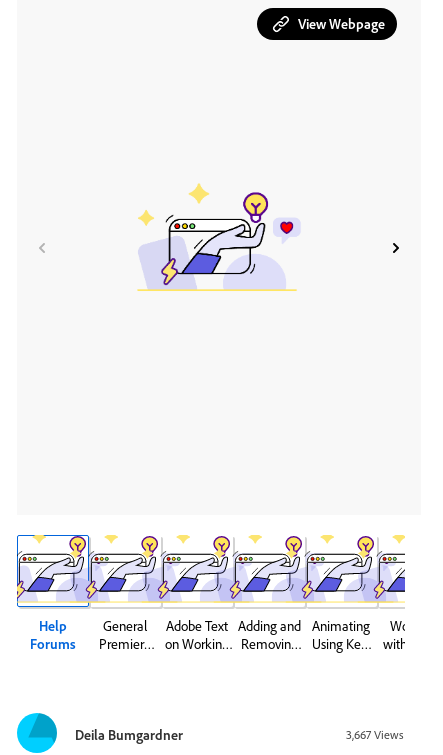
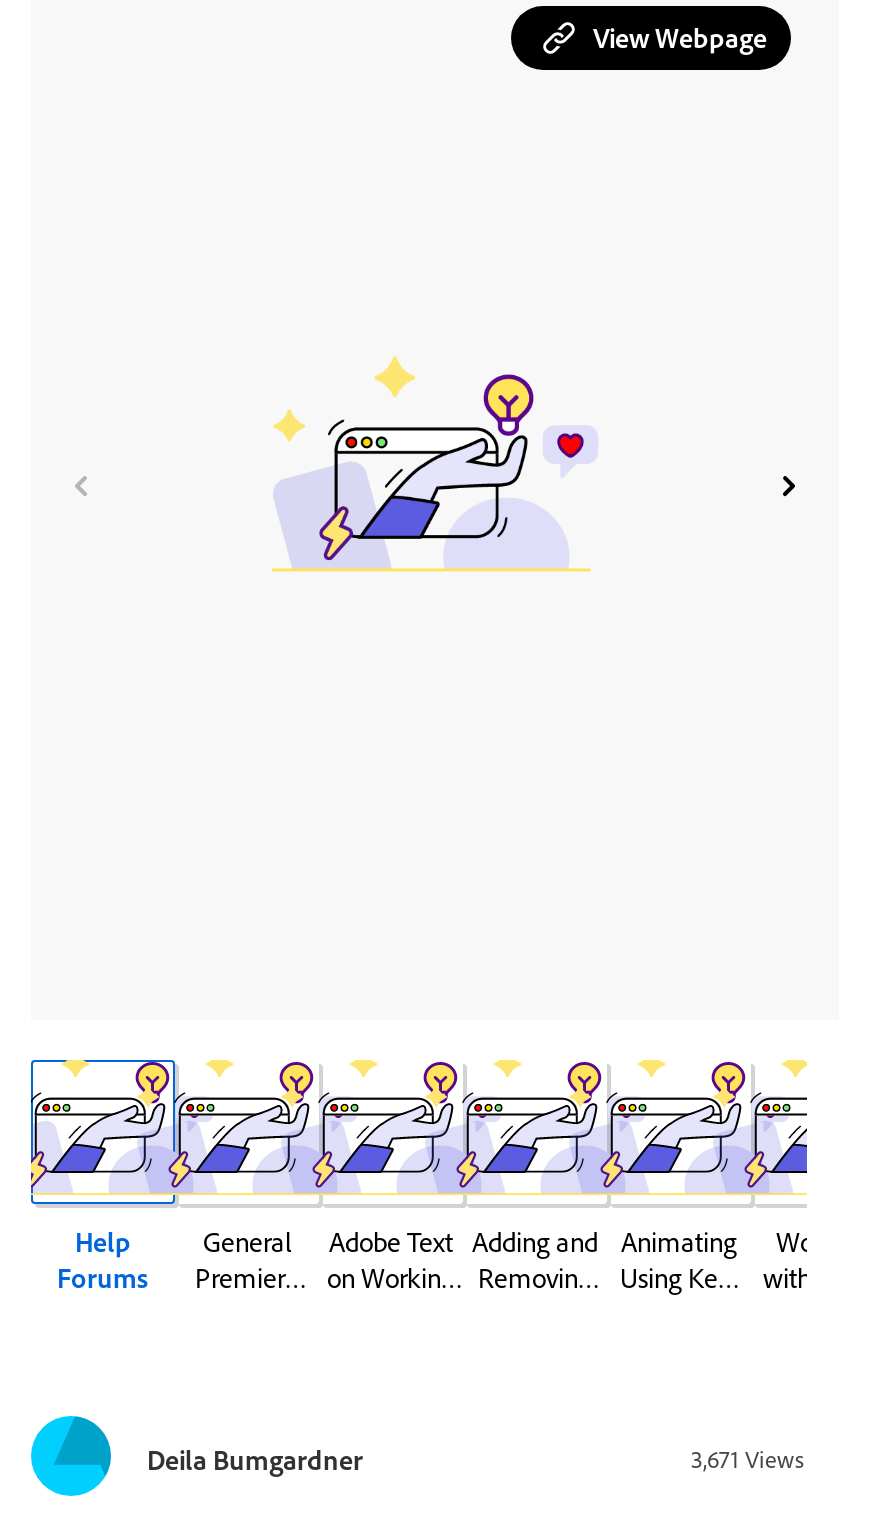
- 3,667 Views
+ 3,671 Views
